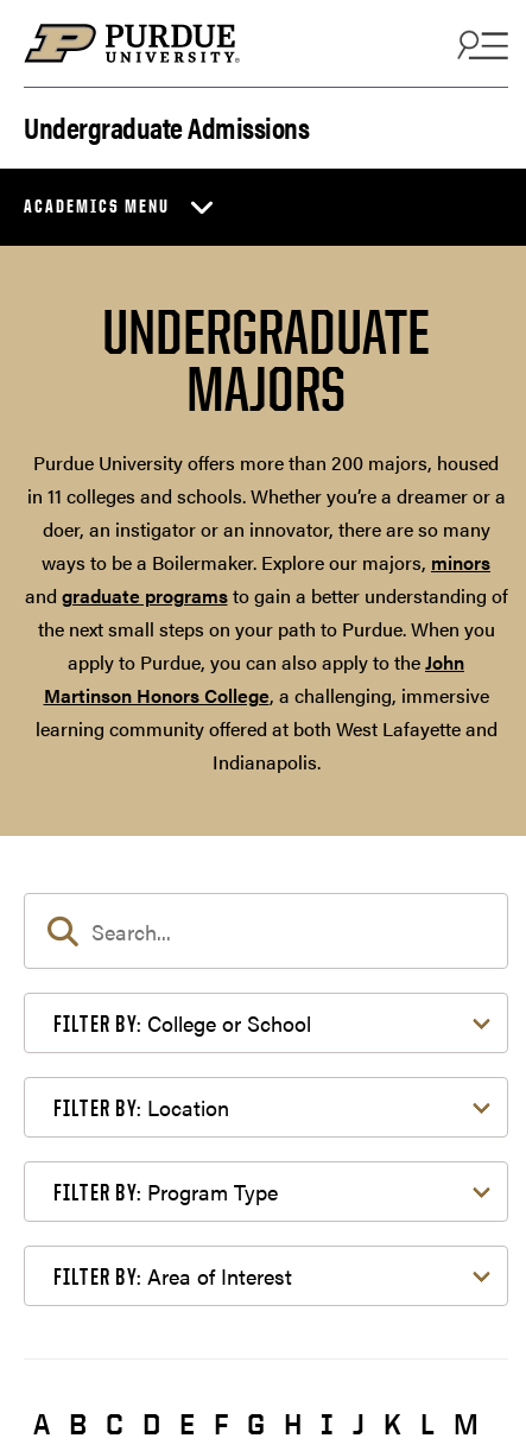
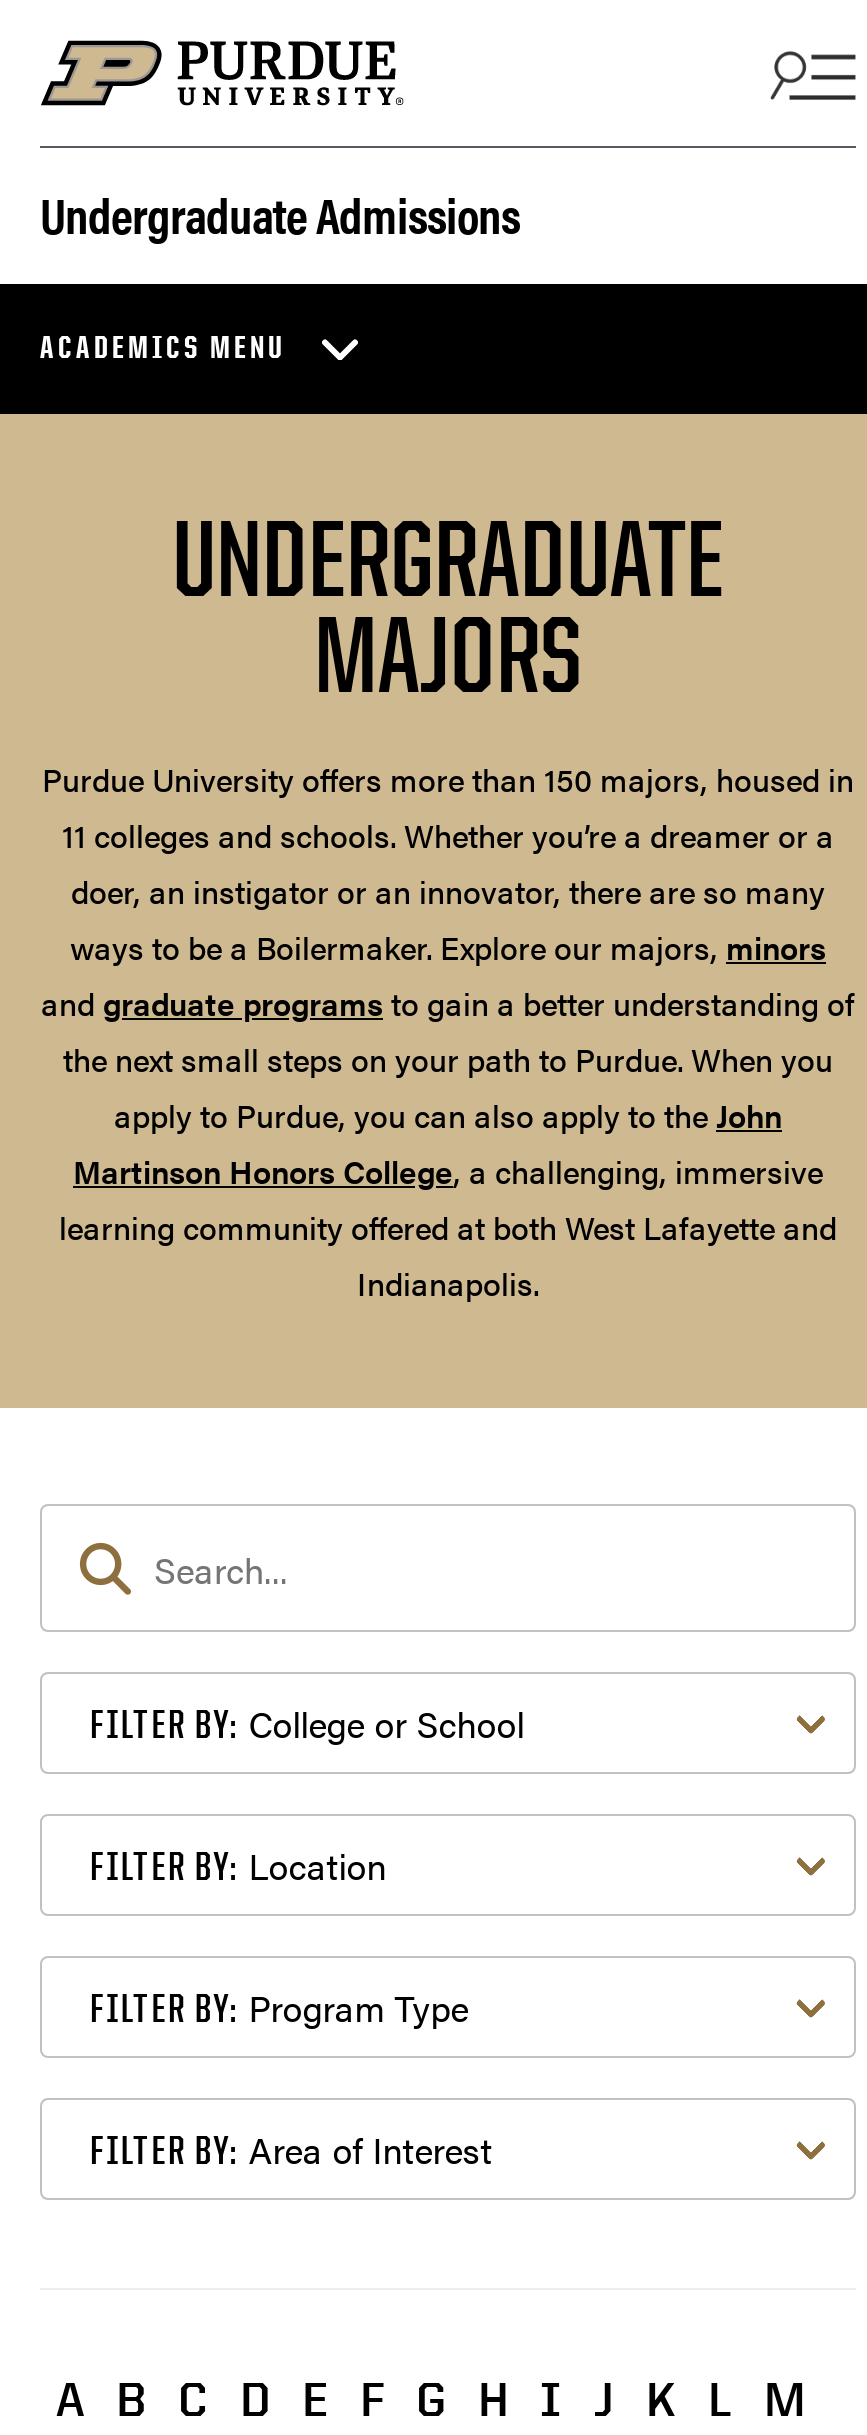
- Purdue University offers more than 200 majors, housed
- in 11 colleges and schools. Whether you’re a dreamer or a
+ Purdue University offers more than 150 majors, housed in
+ 11 colleges and schools. Whether you’re a dreamer or a
